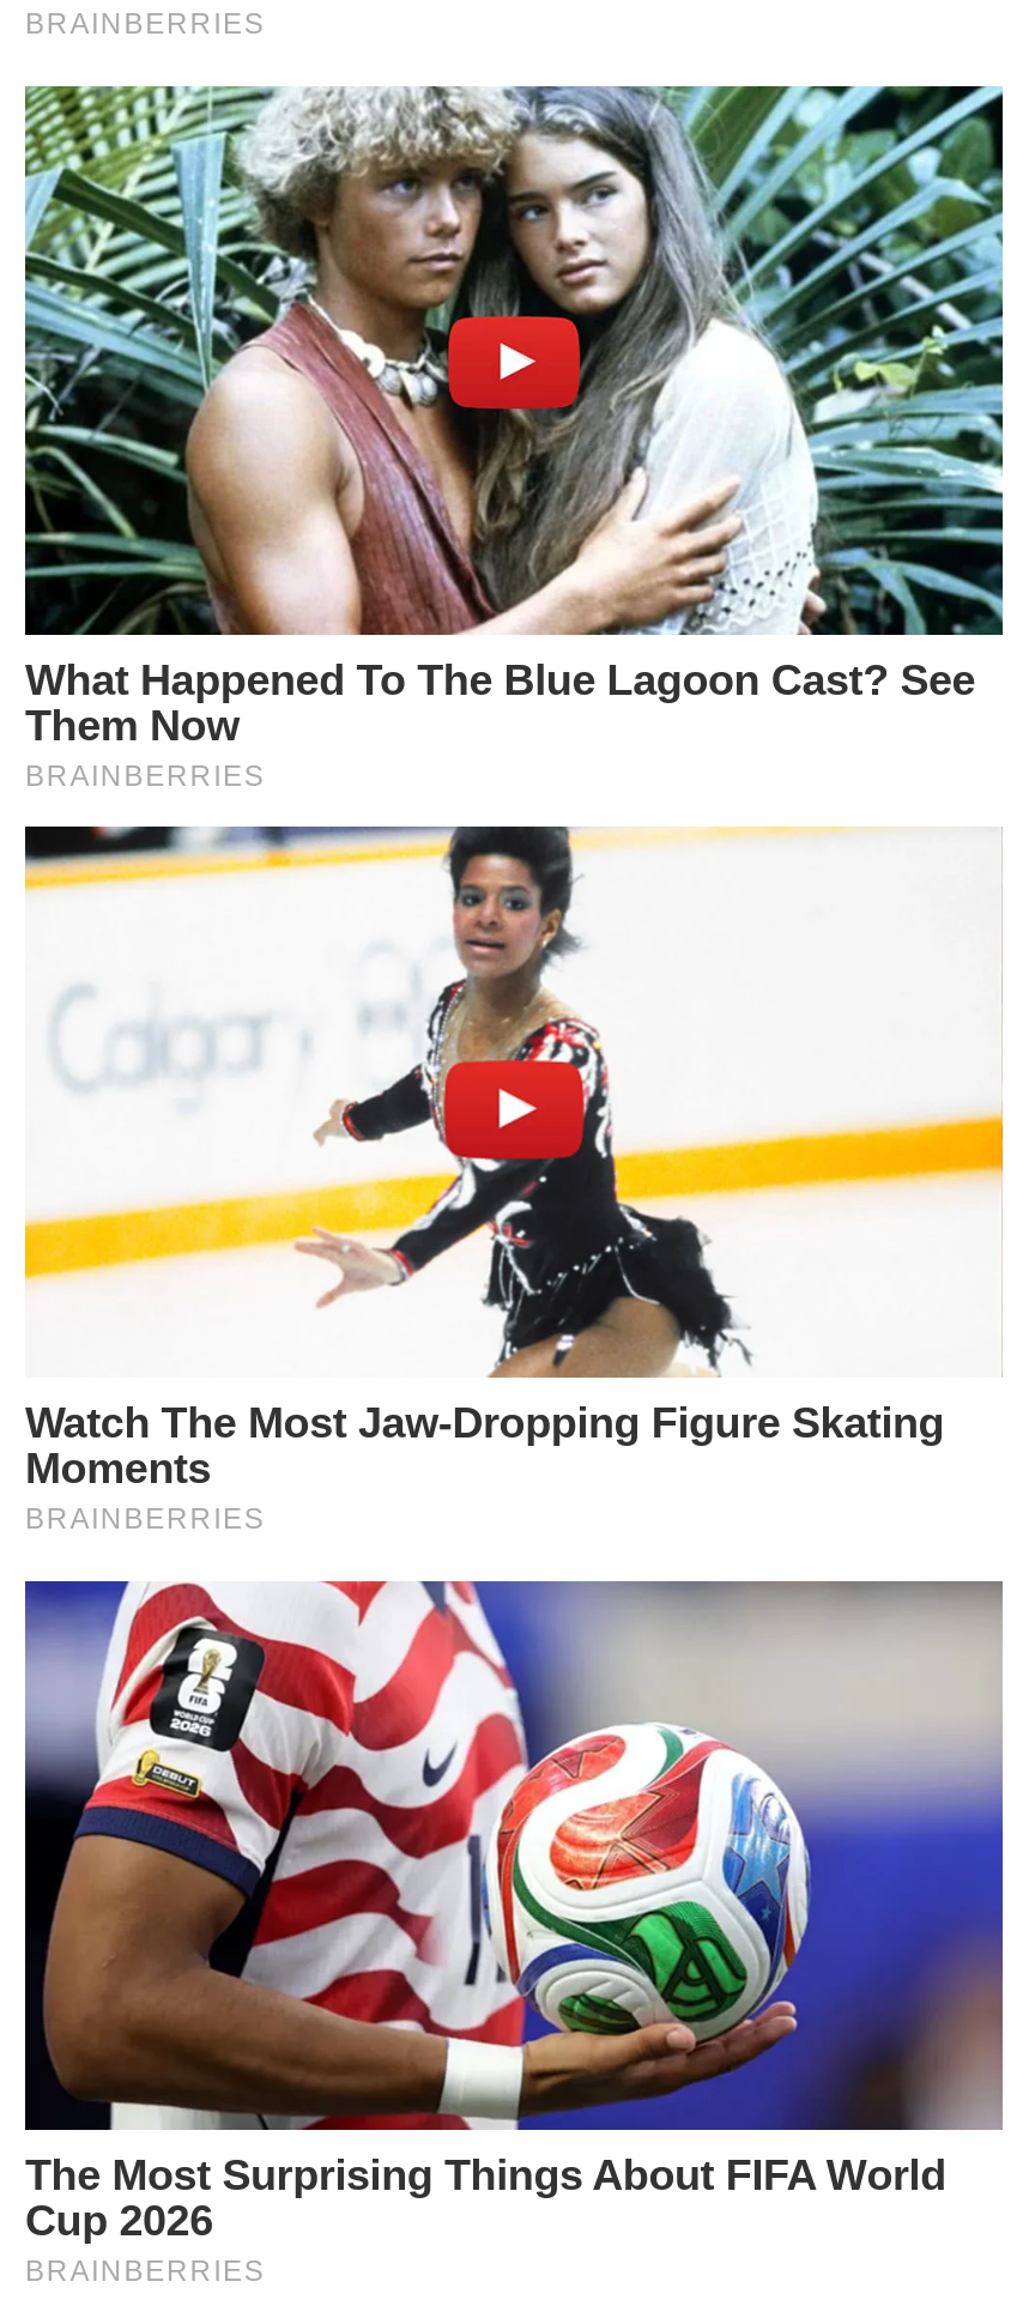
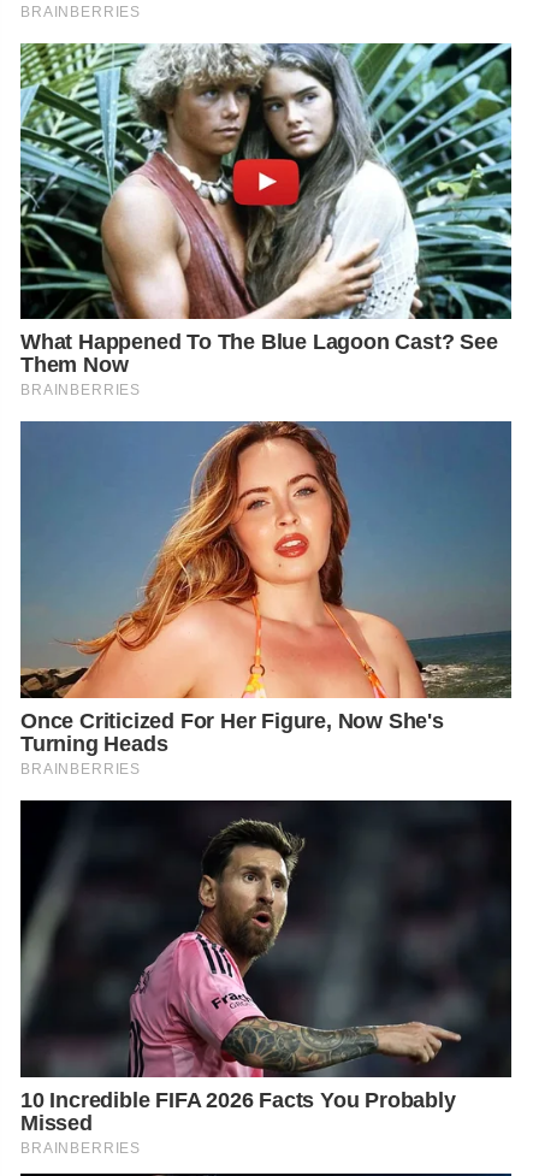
- [image]
- Watch The Most Jaw‑Dropping Figure Skating
- Moments
+ [image]
+ Once Criticized For Her Figure, Now She's
+ Turning Heads

- [image]
- The Most Surprising Things About FIFA World
- Cup 2026
+ [image]
+ 10 Incredible FIFA 2026 Facts You Probably
+ Missed
